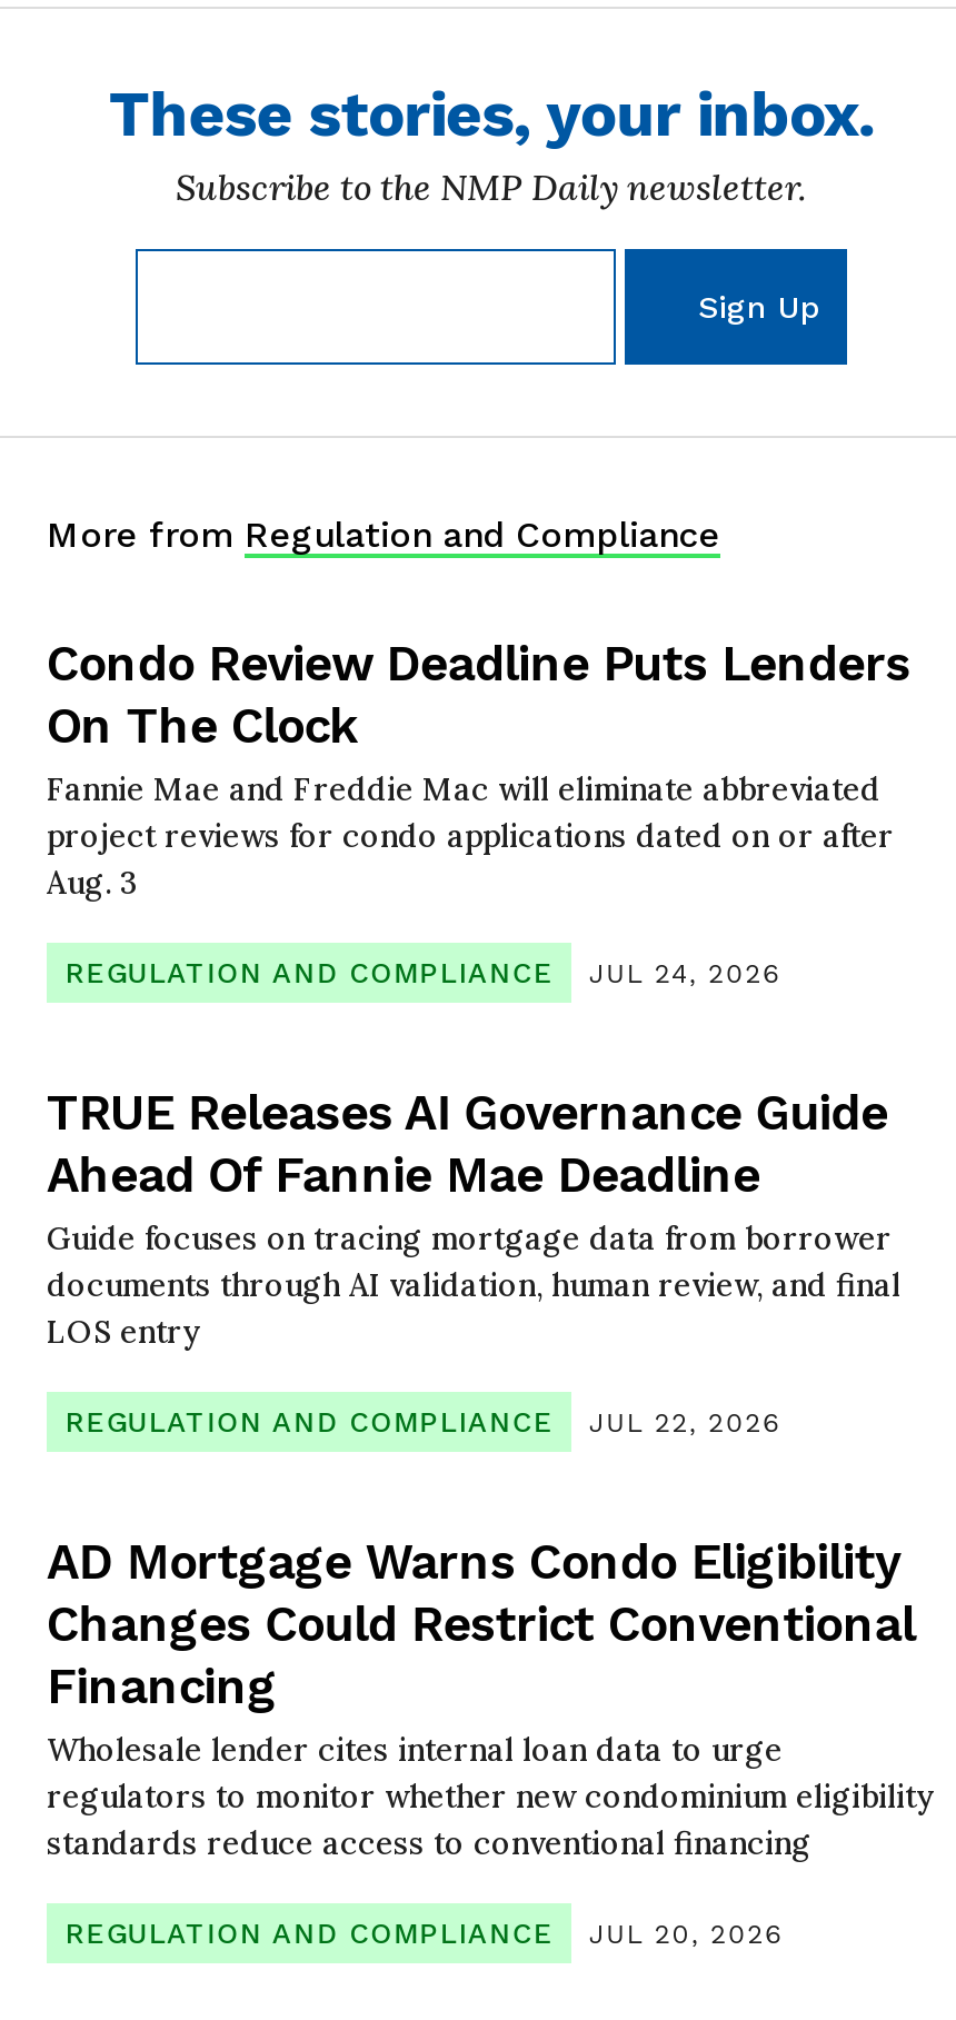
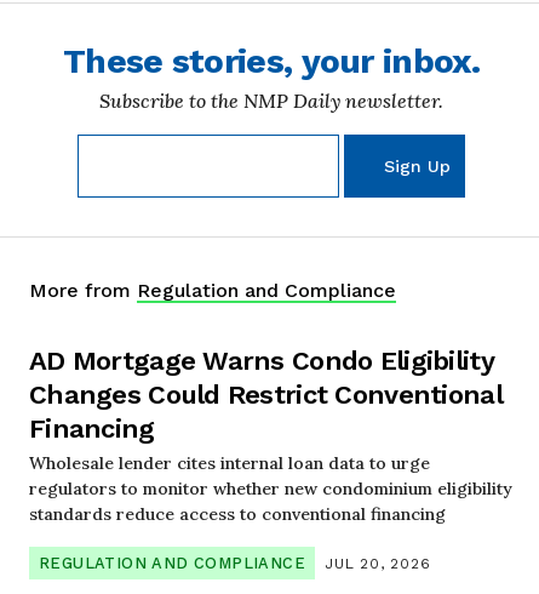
- Condo Review Deadline Puts Lenders
- On The Clock
- Fannie Mae and Freddie Mac will eliminate abbreviated
- project reviews for condo applications dated on or after
- Aug. 3
- REGULATION AND COMPLIANCE
- JUL 24, 2026
- TRUE Releases AI Governance Guide
- Ahead Of Fannie Mae Deadline
- Guide focuses on tracing mortgage data from borrower
- documents through AI validation, human review, and final
- LOS entry
- REGULATION AND COMPLIANCE
- JUL 22, 2026
